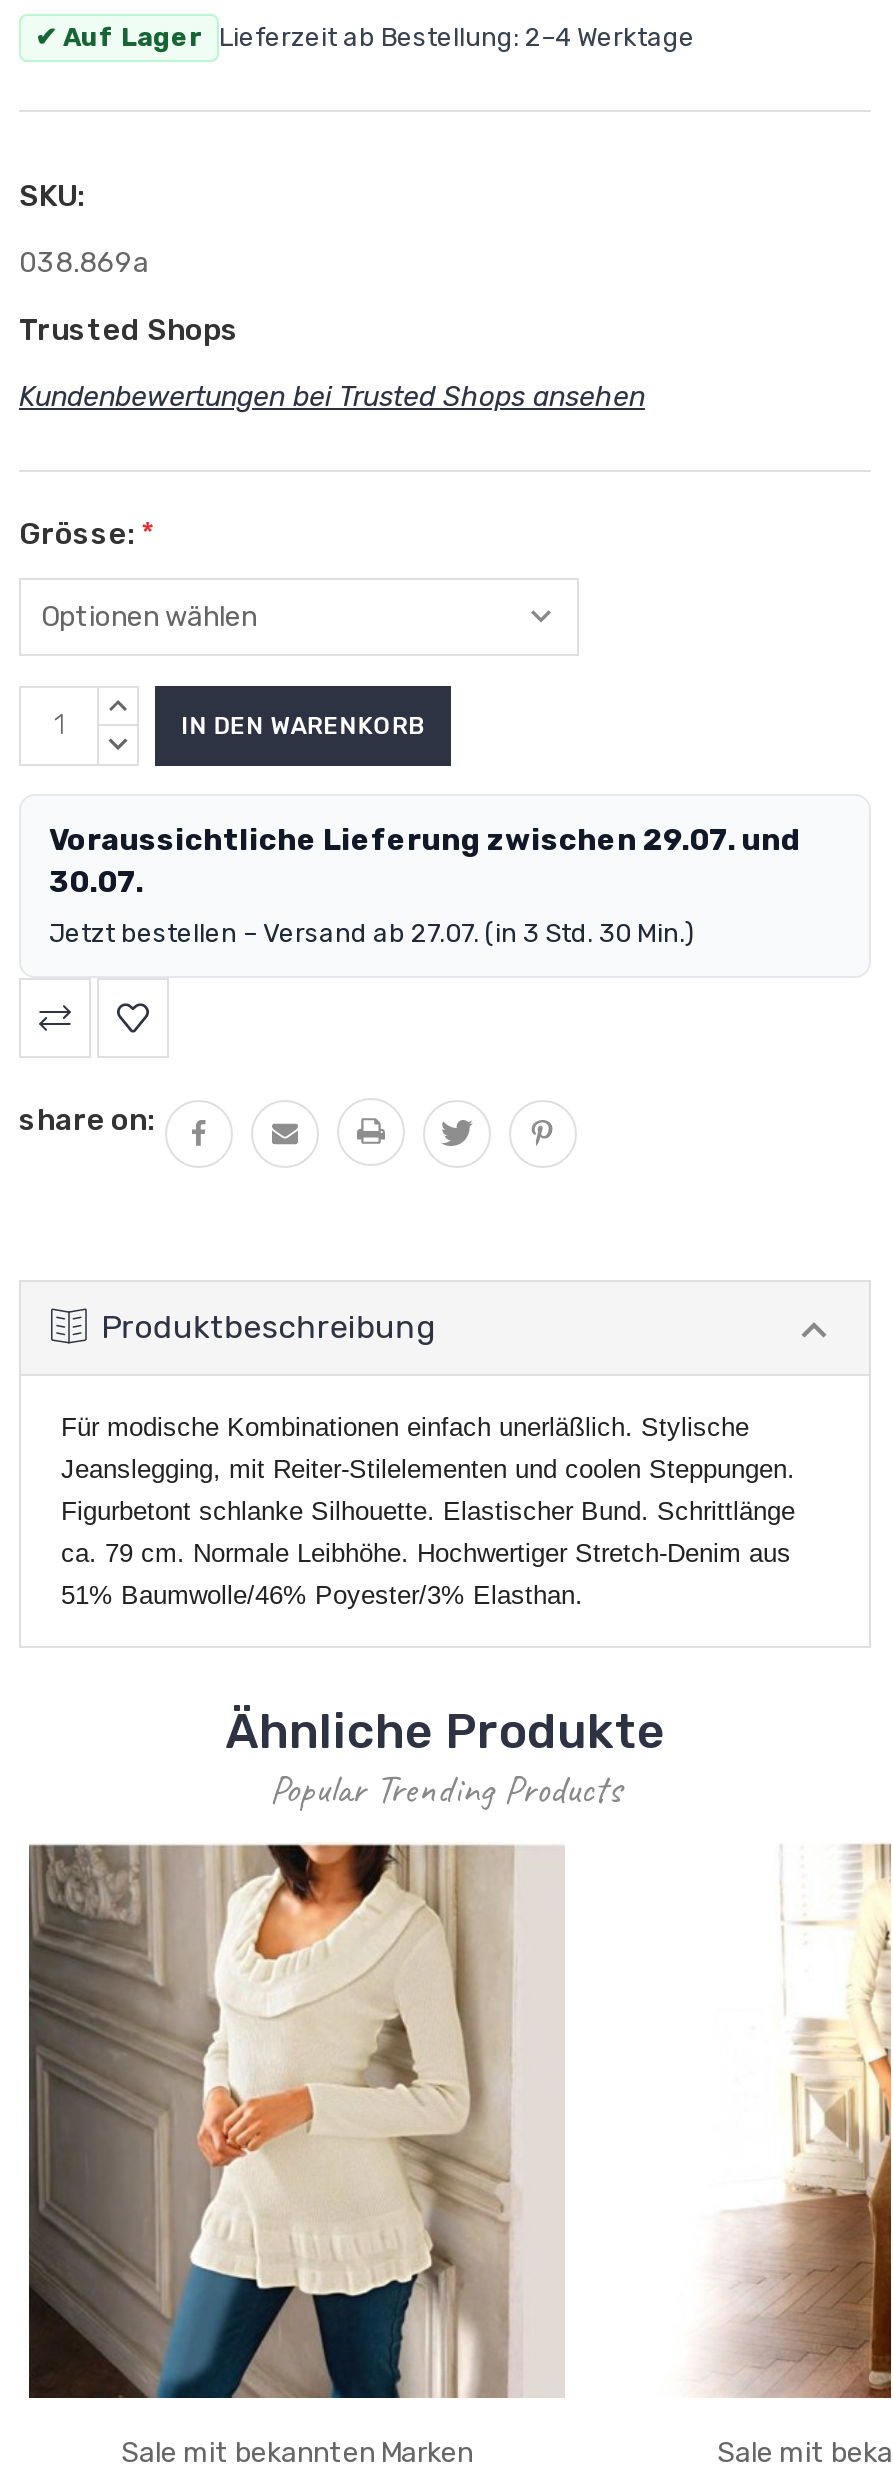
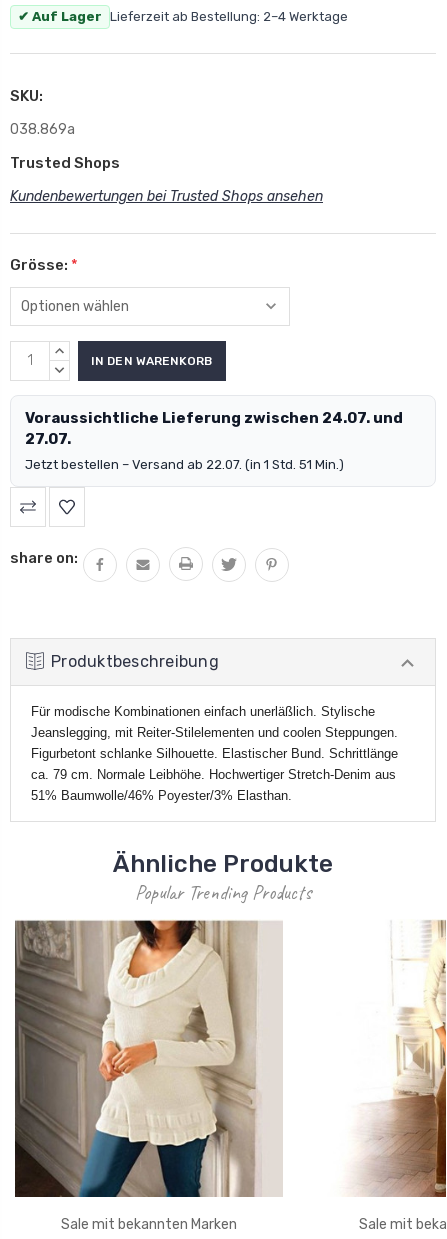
- Voraussichtliche Lieferung zwischen 29.07. und
+ Voraussichtliche Lieferung zwischen 24.07. und

- 30.07.
+ 27.07.

- Jetzt bestellen – Versand ab 27.07. (in 3 Std. 30 Min.)
+ Jetzt bestellen – Versand ab 22.07. (in 1 Std. 51 Min.)
